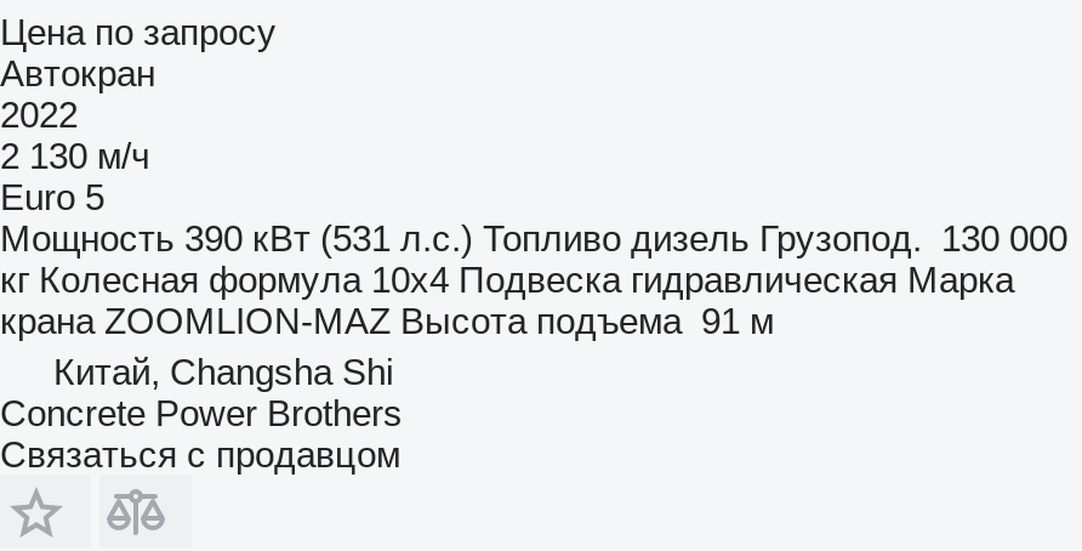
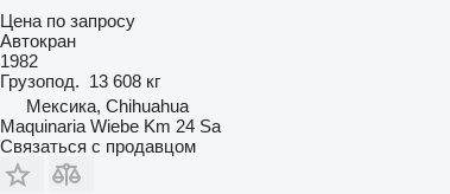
- 2022
- 2 130 м/ч
- Euro 5
- Мощность 390 кВт (531 л.с.) Топливо дизель Грузопод. 130 000
- кг Колесная формула 10x4 Подвеска гидравлическая Марка
- крана ZOOMLION-MAZ Высота подъема 91 м
- Китай, Changsha Shi
- Concrete Power Brothers
+ 1982
+ Грузопод. 13 608 кг
+ Мексика, Chihuahua
+ Maquinaria Wiebe Km 24 Sa
